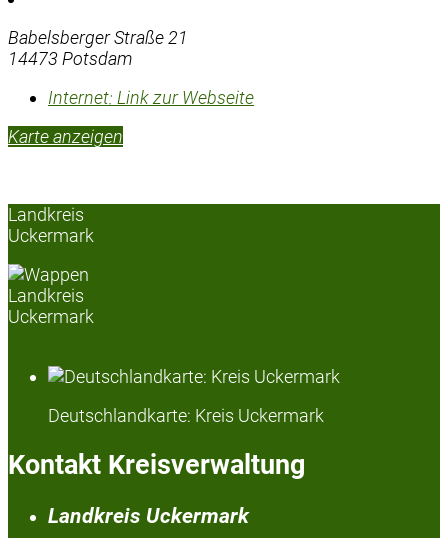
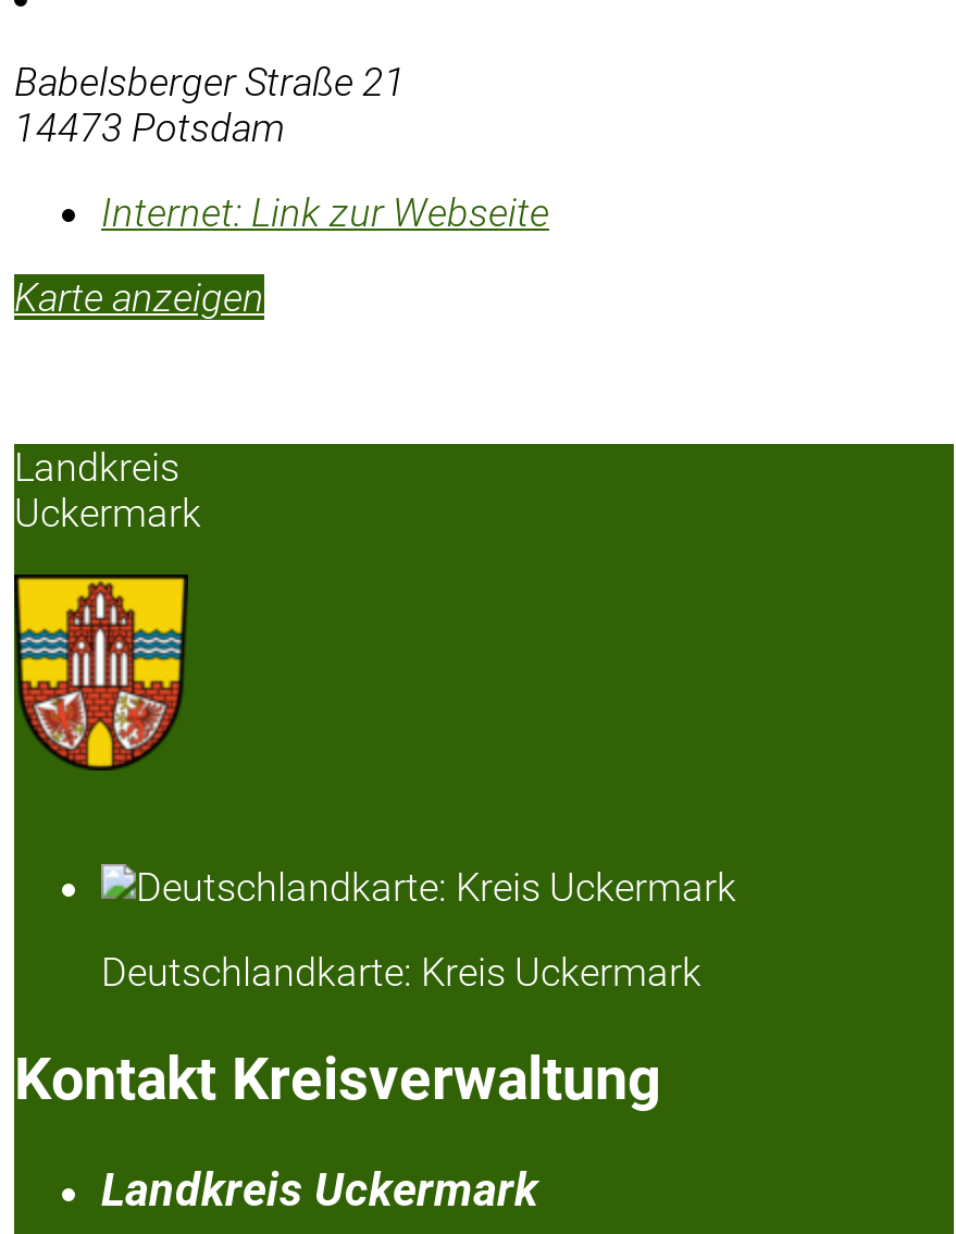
- [image]
+ [image]
